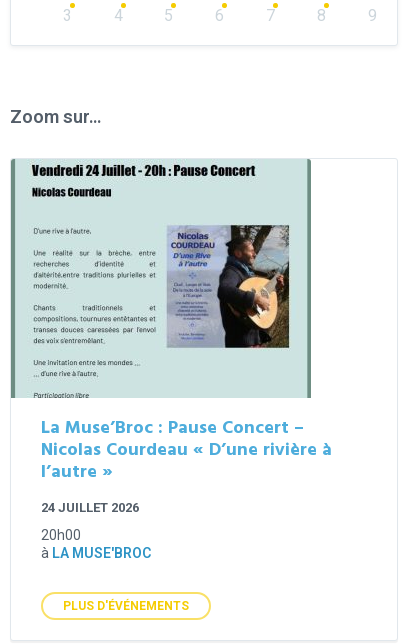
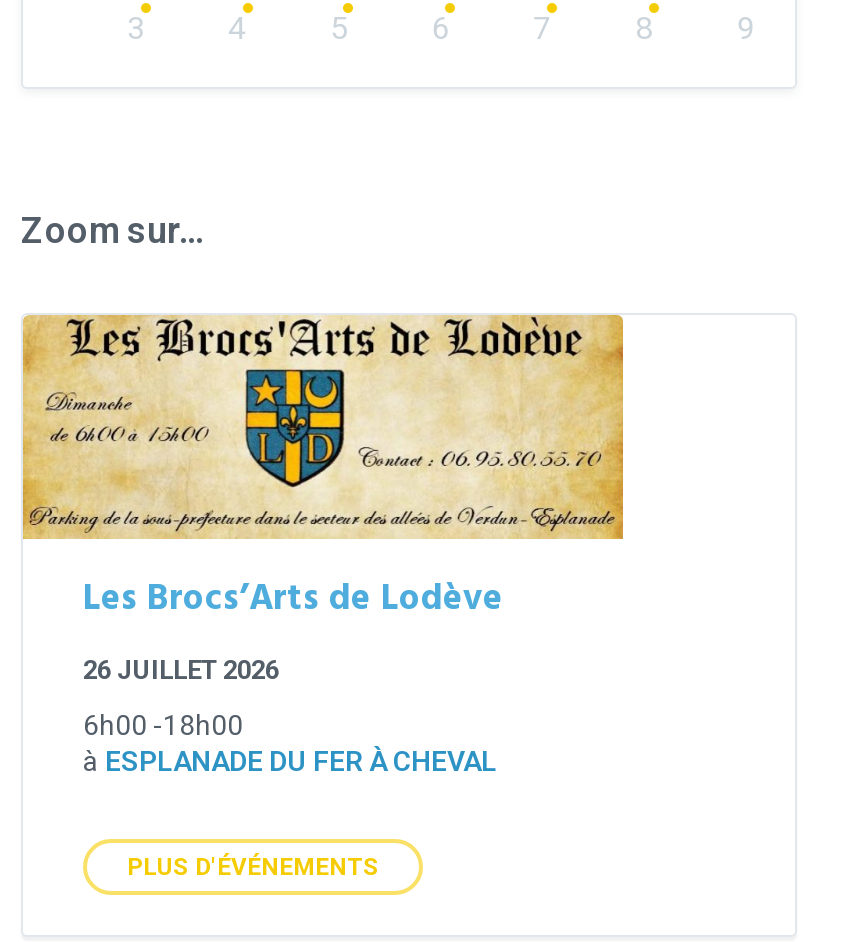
- [image]
- La Muse’Broc : Pause Concert –
- Nicolas Courdeau « D’une rivière à
- l’autre »
- 24 JUILLET 2026
+ [image]
+ Les Brocs’Arts de Lodève
+ 26 JUILLET 2026

- 20h00
- à LA MUSE'BROC
+ 6h00 -18h00
+ à ESPLANADE DU FER À CHEVAL
